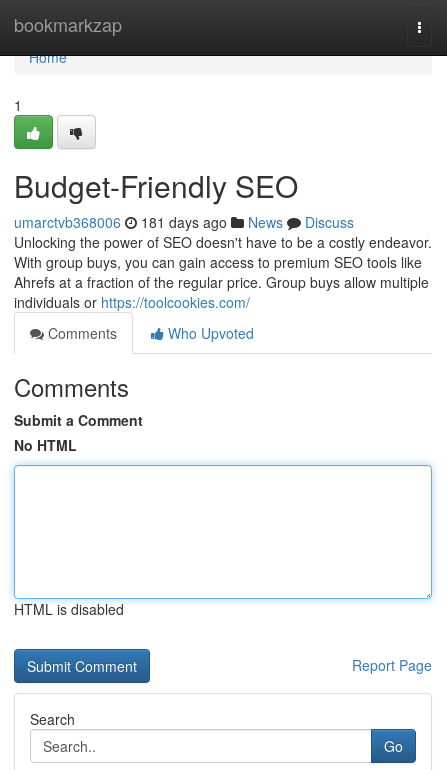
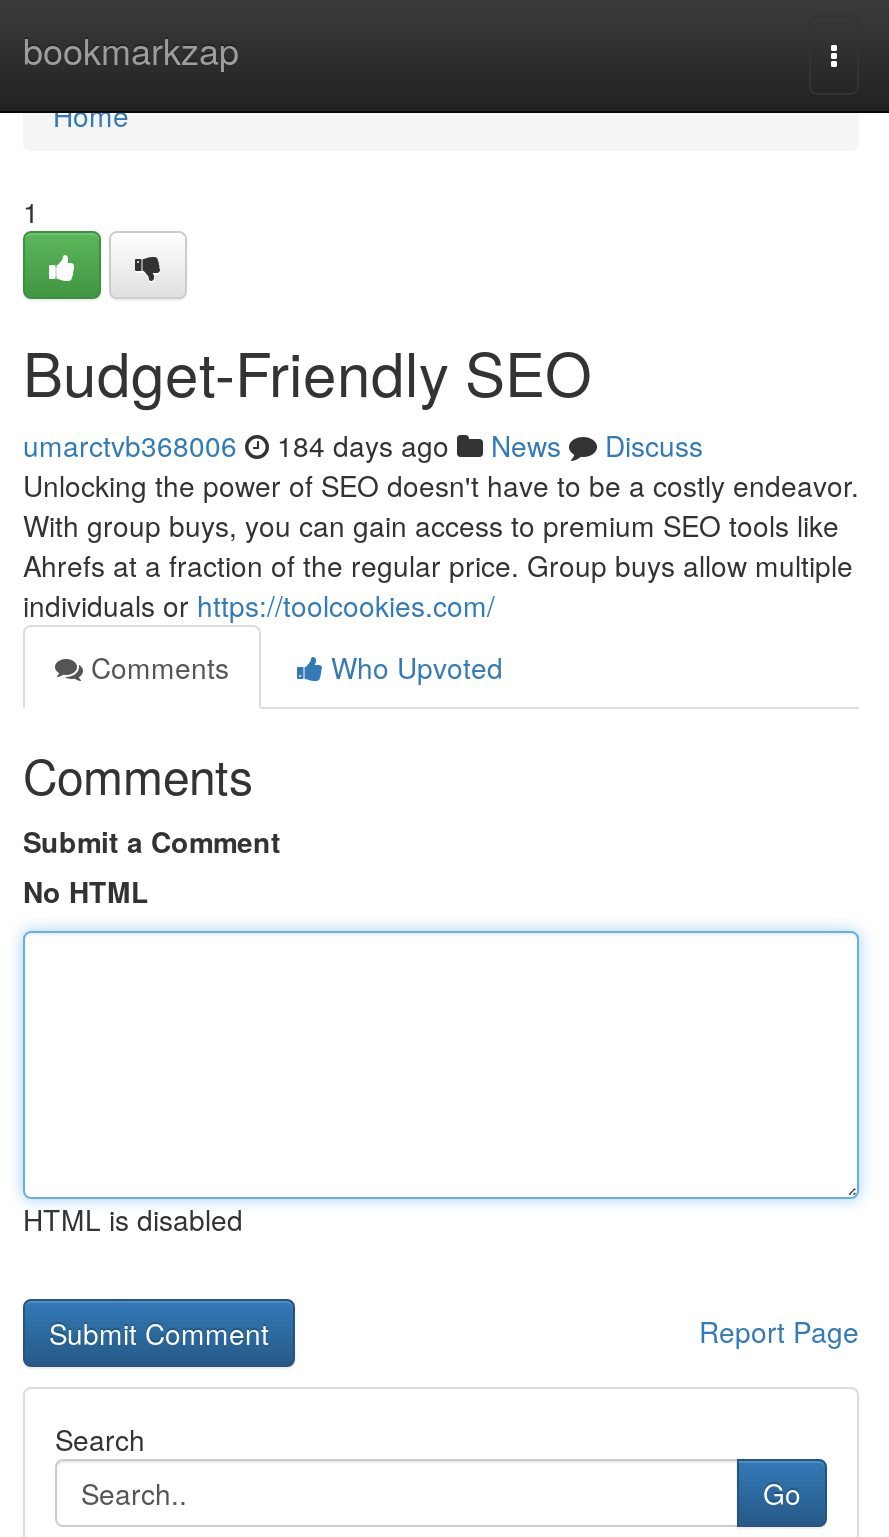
- umarctvb368006 181 days ago News Discuss
+ umarctvb368006 184 days ago News Discuss
